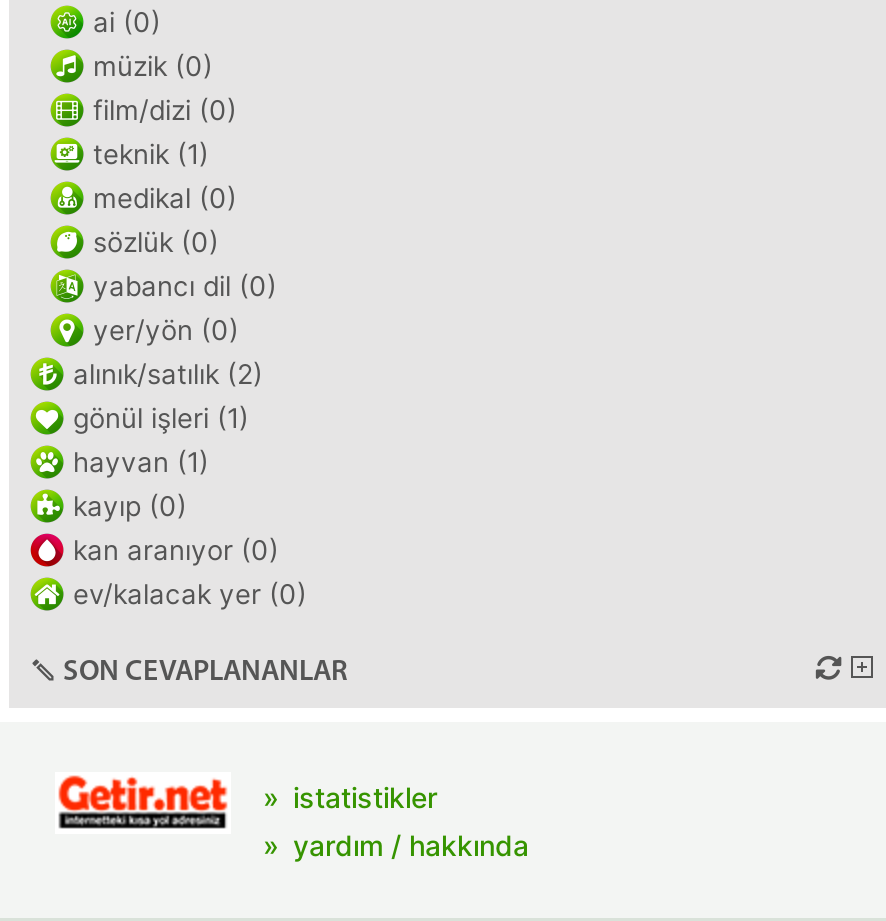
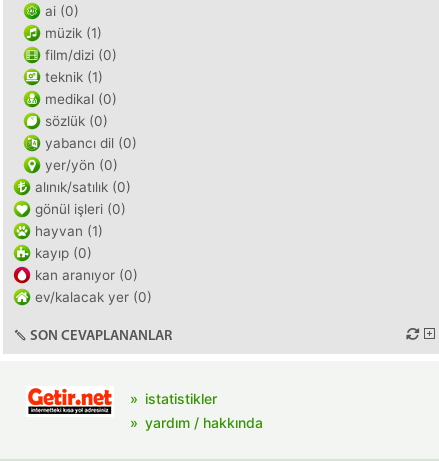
- müzik (0)
+ müzik (1)

- alınık/satılık (2)
+ alınık/satılık (0)

- gönül işleri (1)
+ gönül işleri (0)
